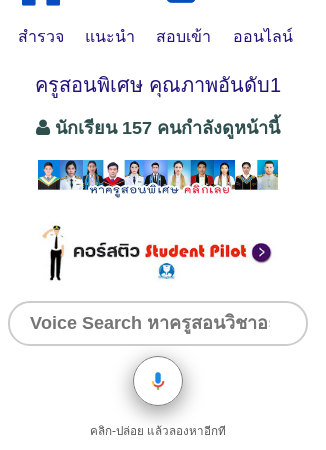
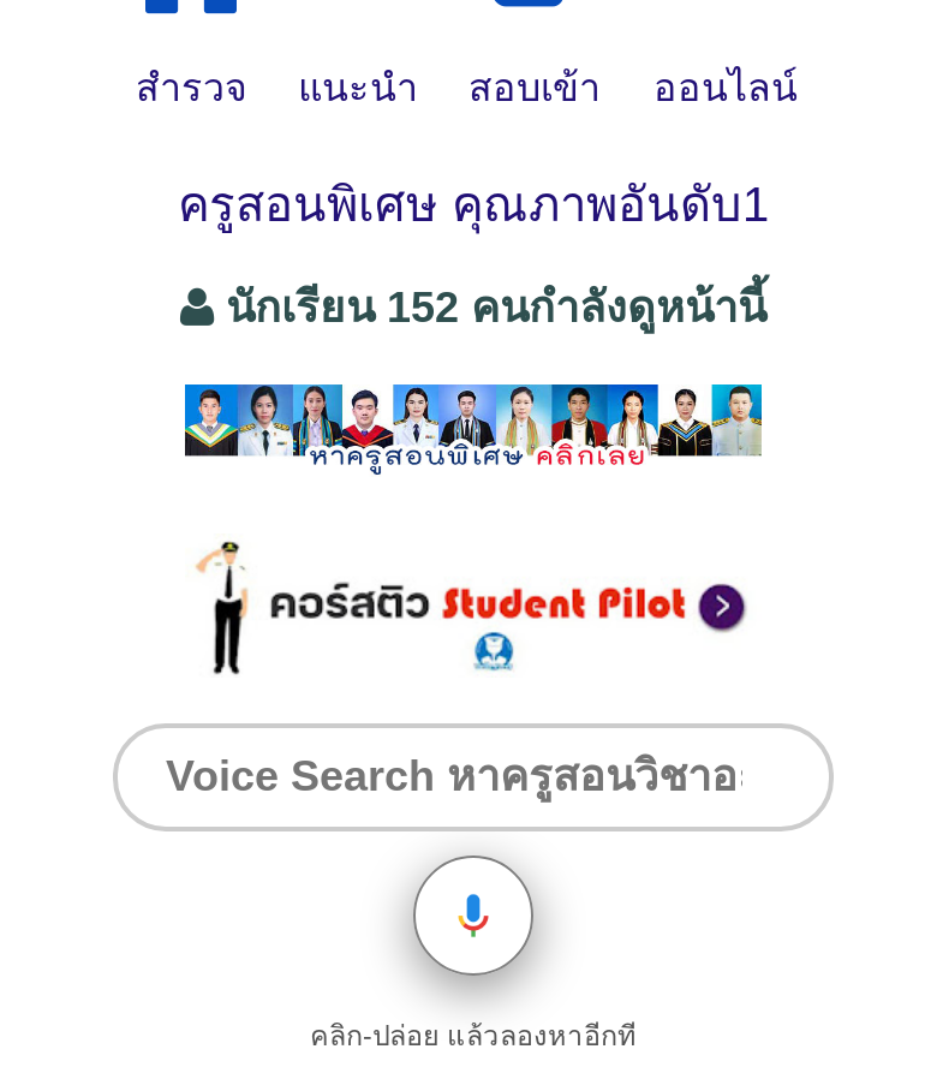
- นักเรียน 157 คนกำลังดูหน้านี้
+ นักเรียน 152 คนกำลังดูหน้านี้
